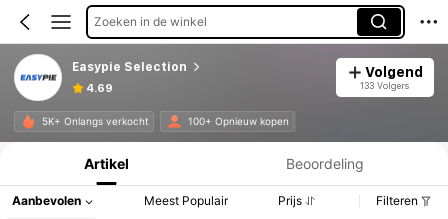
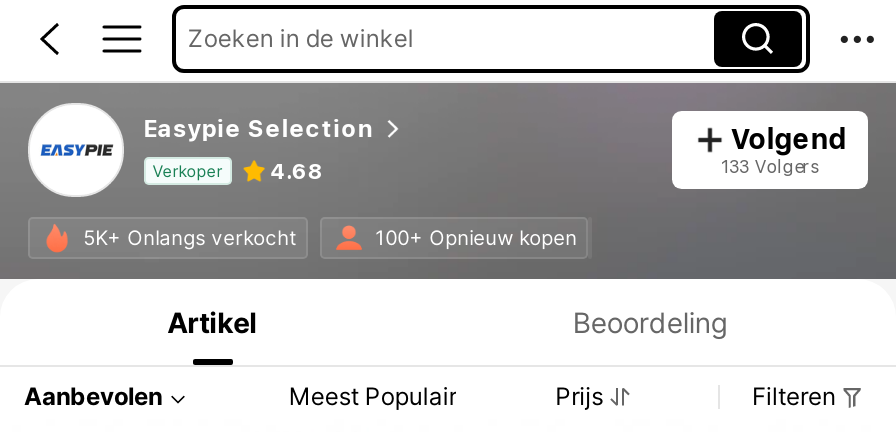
- 4.69
+ Verkoper
+ 4.68
